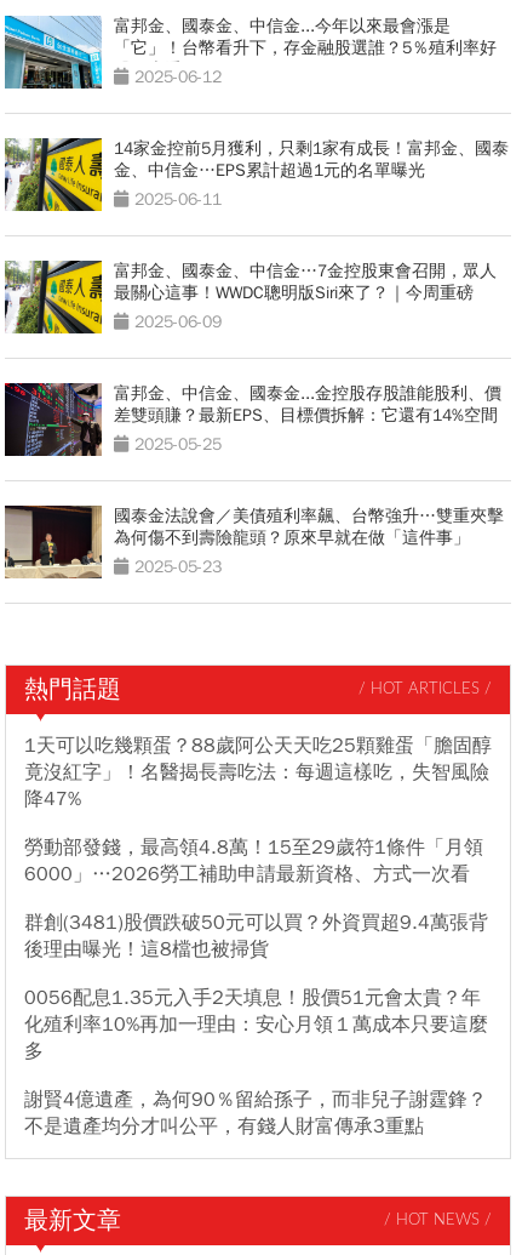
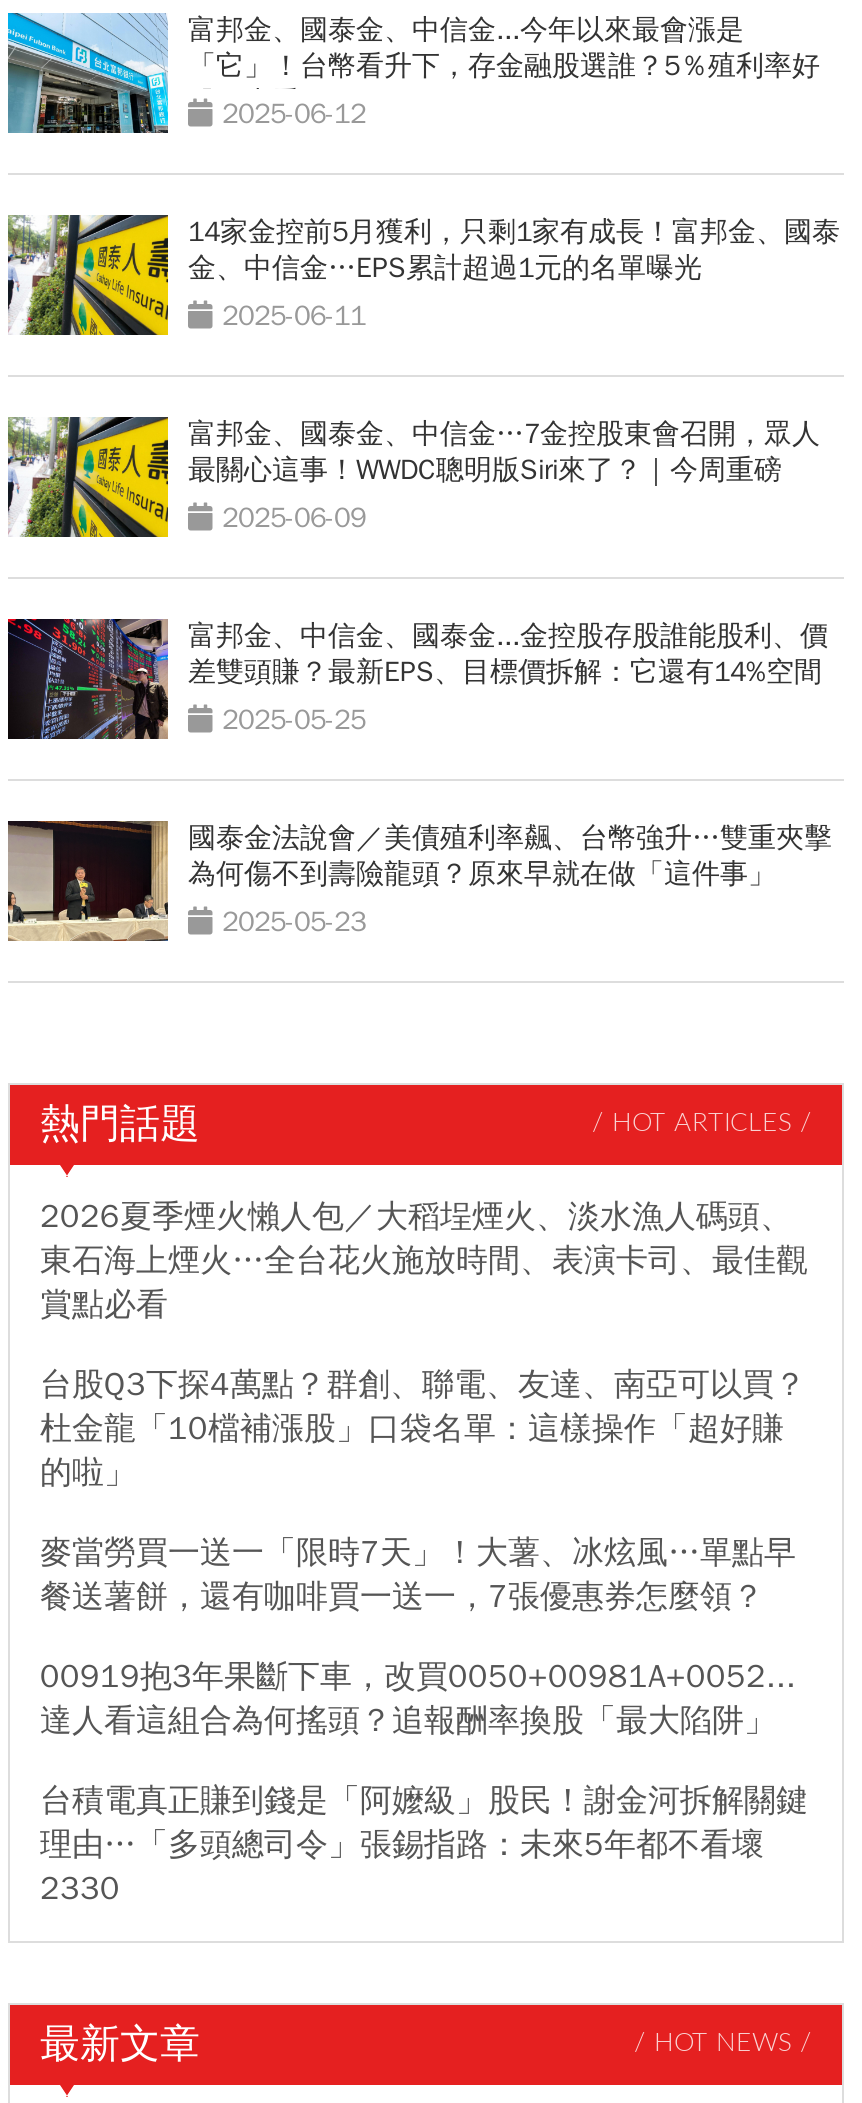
- 1天可以吃幾顆蛋？88歲阿公天天吃25顆雞蛋「膽固醇
- 竟沒紅字」！名醫揭長壽吃法：每週這樣吃，失智風險
- 降47%
+ 2026夏季煙火懶人包／大稻埕煙火、淡水漁人碼頭、
+ 東石海上煙火…全台花火施放時間、表演卡司、最佳觀
+ 賞點必看

- 勞動部發錢，最高領4.8萬！15至29歲符1條件「月領
- 6000」…2026勞工補助申請最新資格、方式一次看
+ 台股Q3下探4萬點？群創、聯電、友達、南亞可以買？
+ 杜金龍「10檔補漲股」口袋名單：這樣操作「超好賺
+ 的啦」

- 群創(3481)股價跌破50元可以買？外資買超9.4萬張背
- 後理由曝光！這8檔也被掃貨
+ 麥當勞買一送一「限時7天」！大薯、冰炫風…單點早
+ 餐送薯餅，還有咖啡買一送一，7張優惠券怎麼領？

- 0056配息1.35元入手2天填息！股價51元會太貴？年
- 化殖利率10%再加一理由：安心月領１萬成本只要這麼
- 多
+ 00919抱3年果斷下車，改買0050+00981A+0052...
+ 達人看這組合為何搖頭？追報酬率換股「最大陷阱」

- 謝賢4億遺產，為何90％留給孫子，而非兒子謝霆鋒？
- 不是遺產均分才叫公平，有錢人財富傳承3重點
+ 台積電真正賺到錢是「阿嬤級」股民！謝金河拆解關鍵
+ 理由…「多頭總司令」張錫指路：未來5年都不看壞
+ 2330
